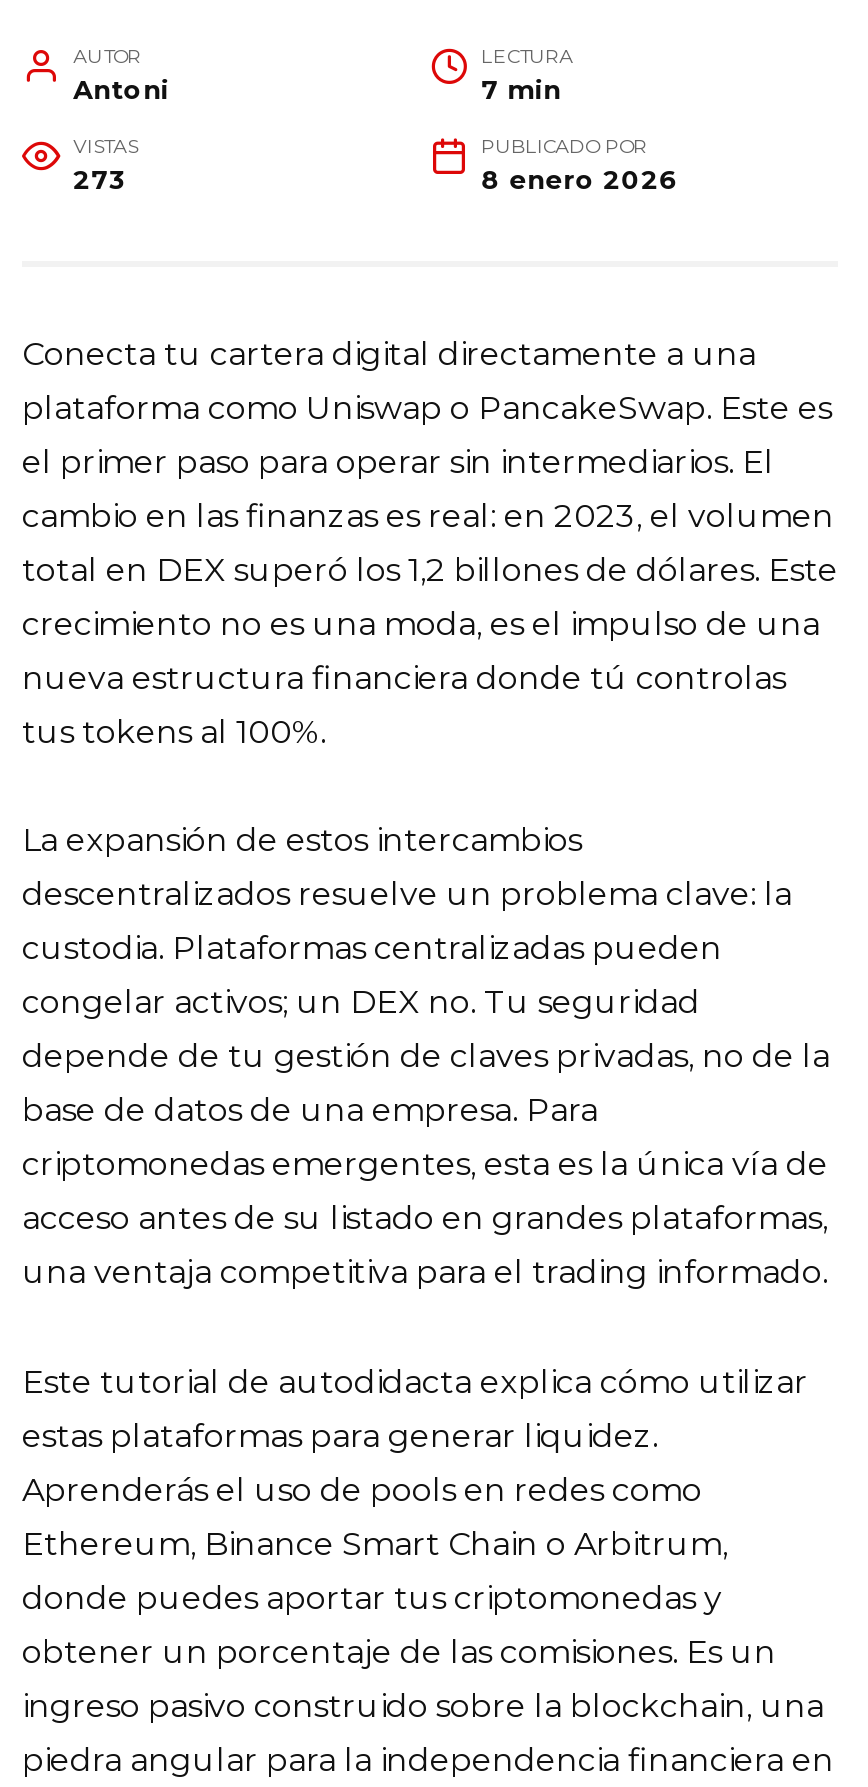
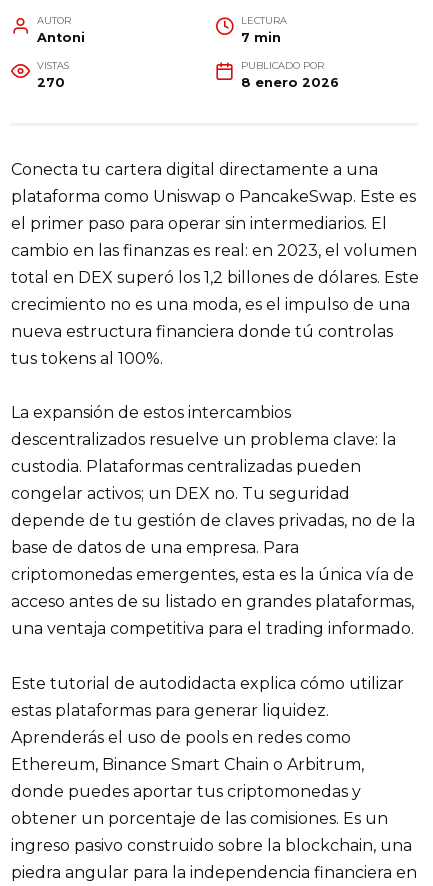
- 273
+ 270
